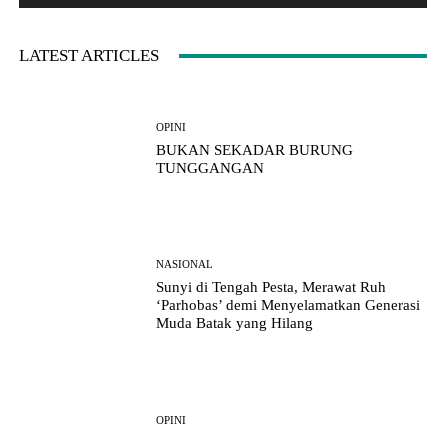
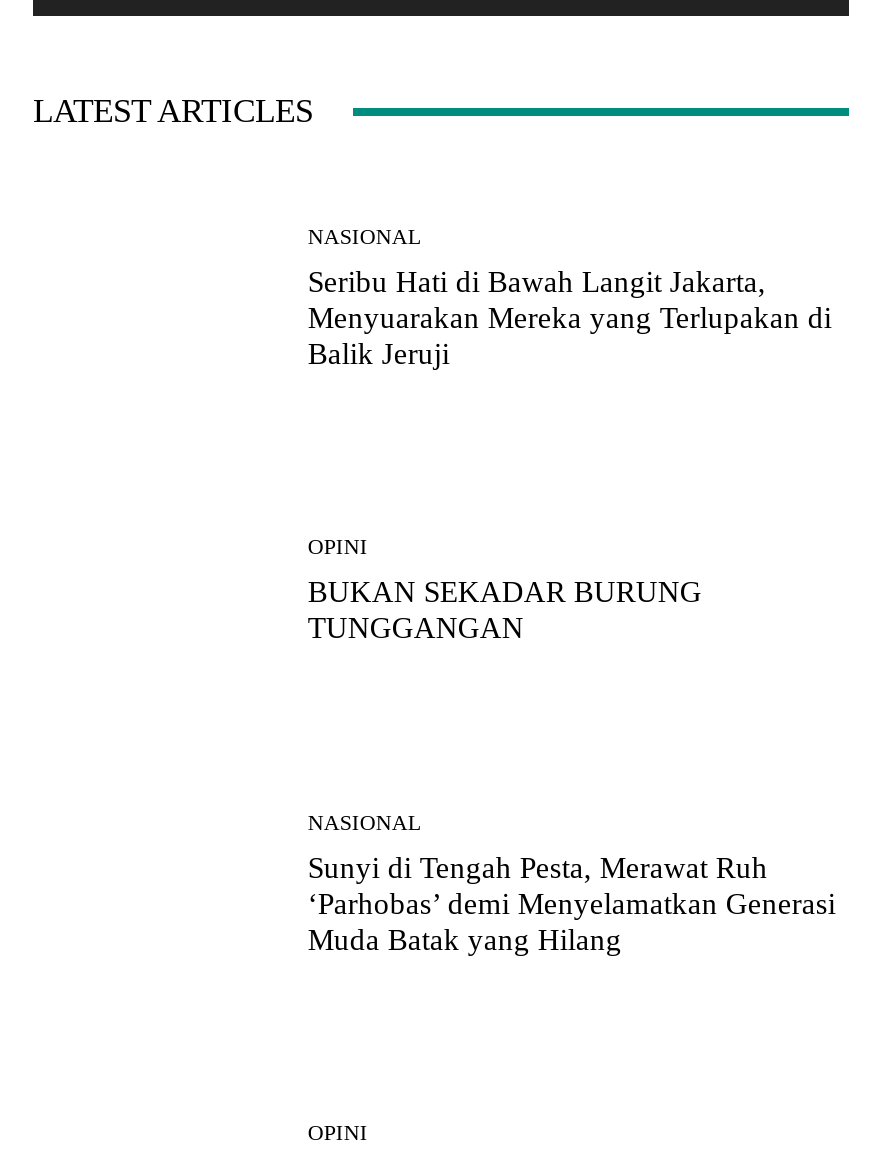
+ NASIONAL
+ Seribu Hati di Bawah Langit Jakarta,
+ Menyuarakan Mereka yang Terlupakan di
+ Balik Jeruji
